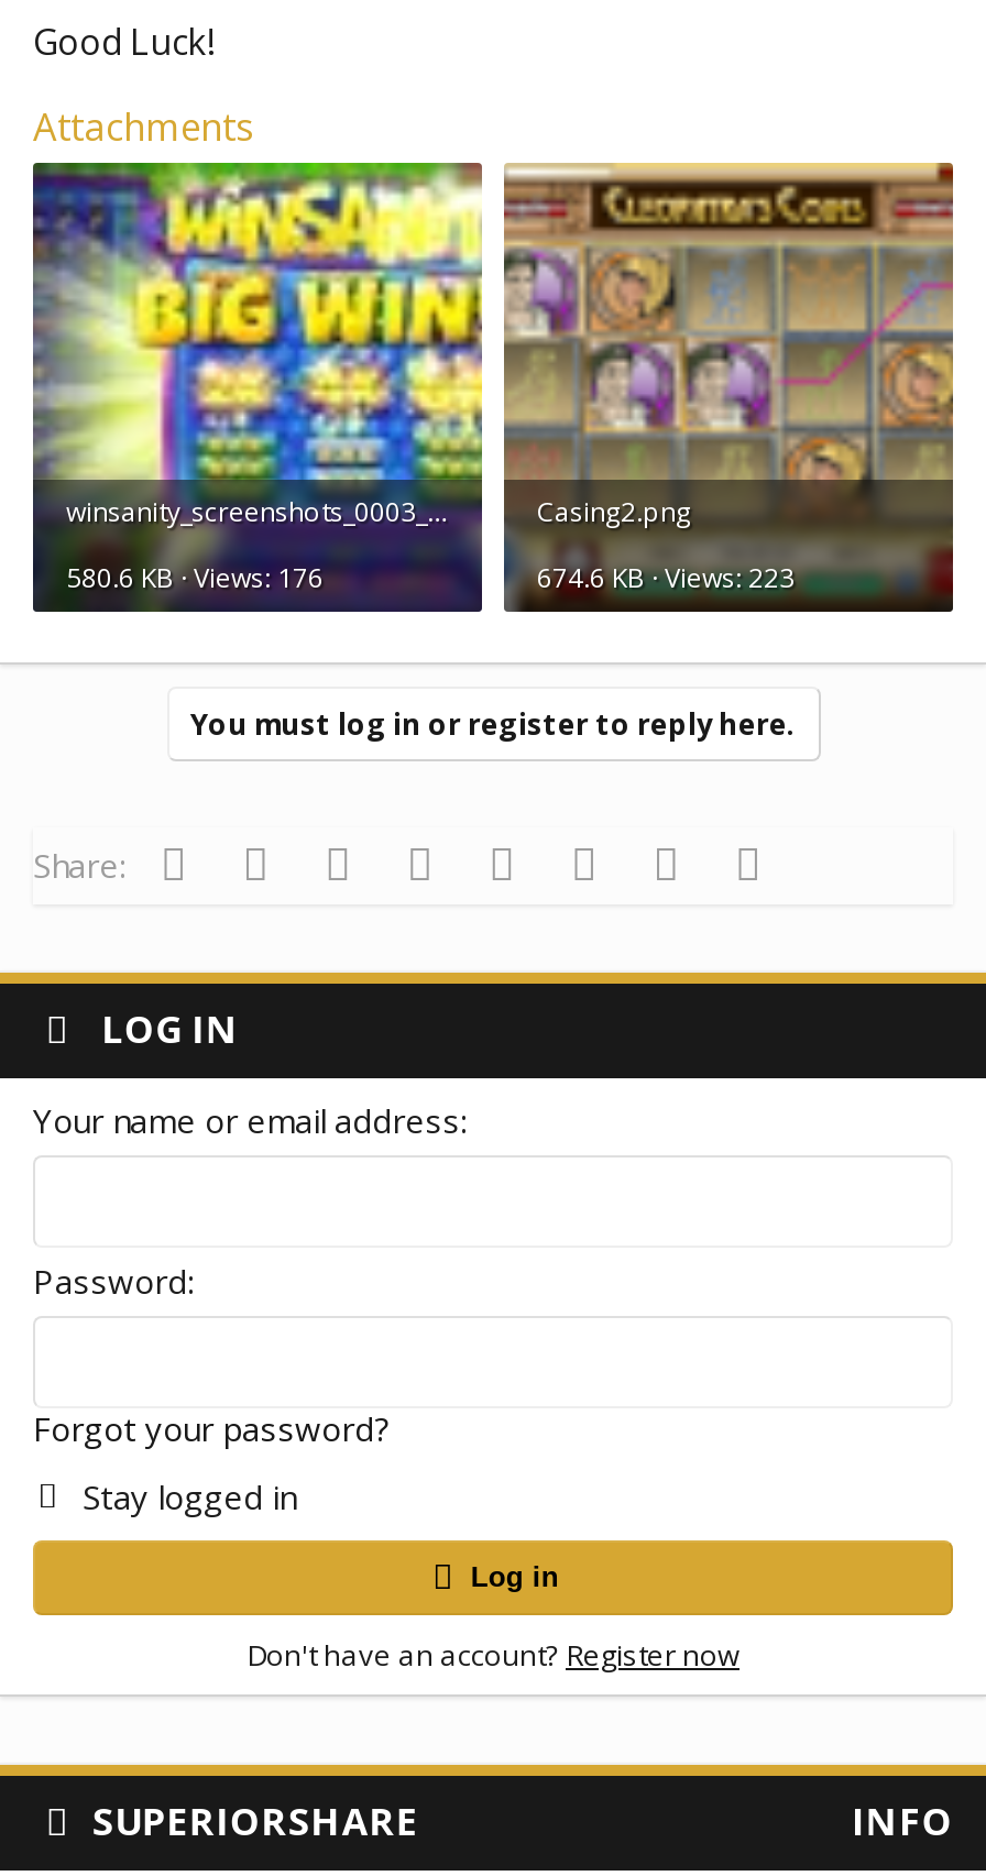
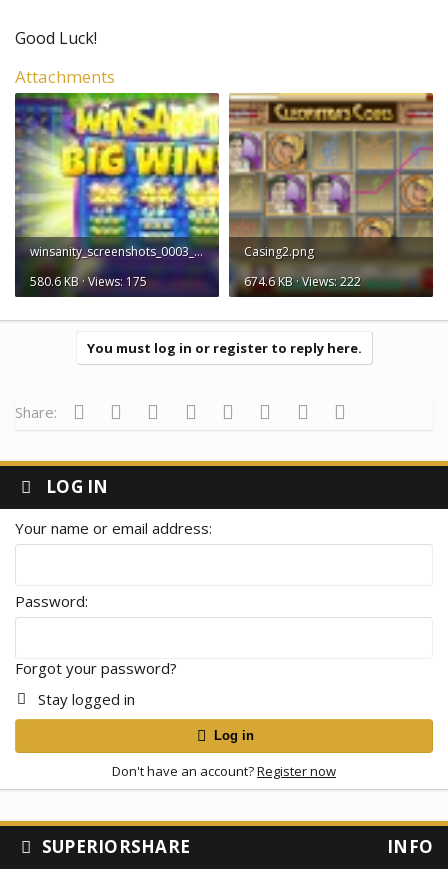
- 580.6 KB · Views: 176
+ 580.6 KB · Views: 175

- 674.6 KB · Views: 223
+ 674.6 KB · Views: 222
